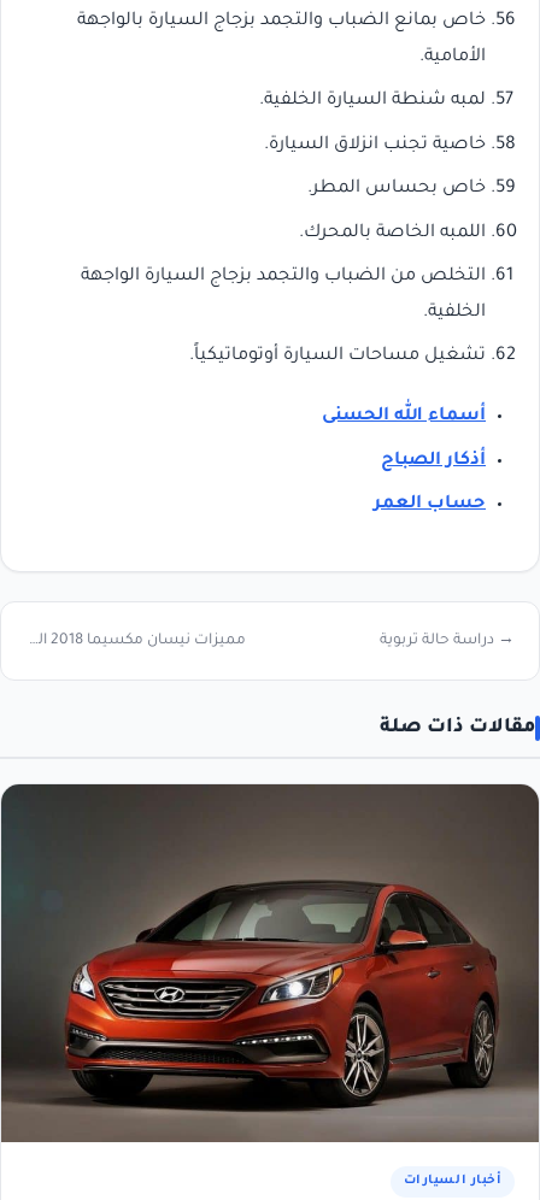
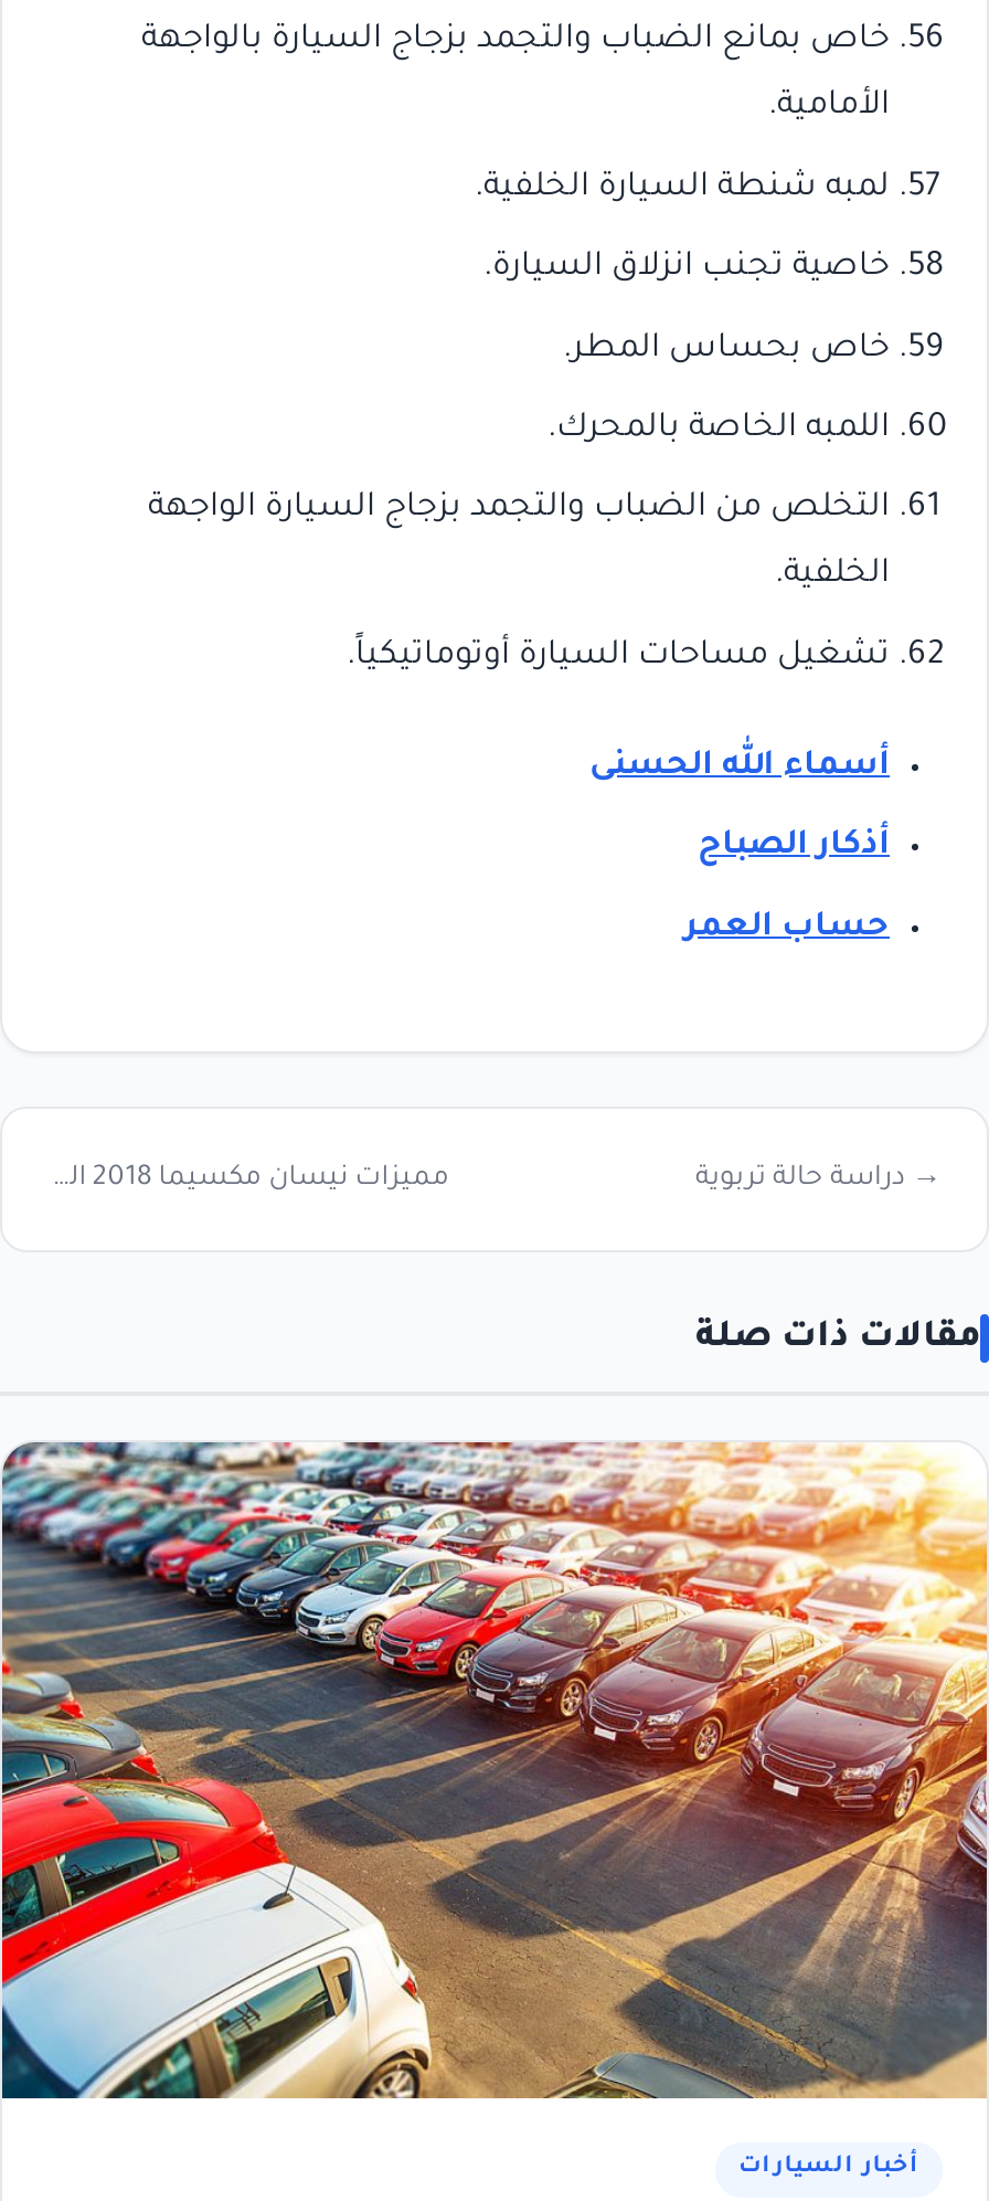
- [image]
+ [image]
